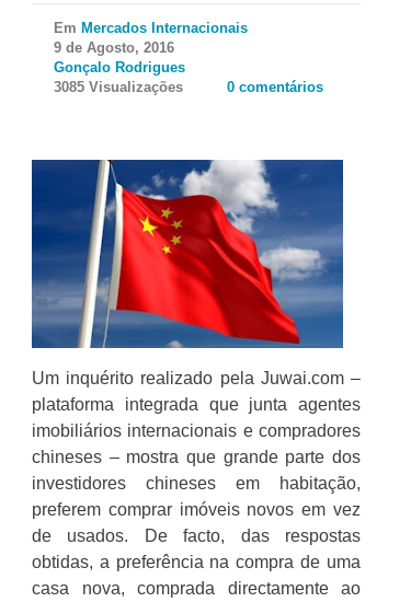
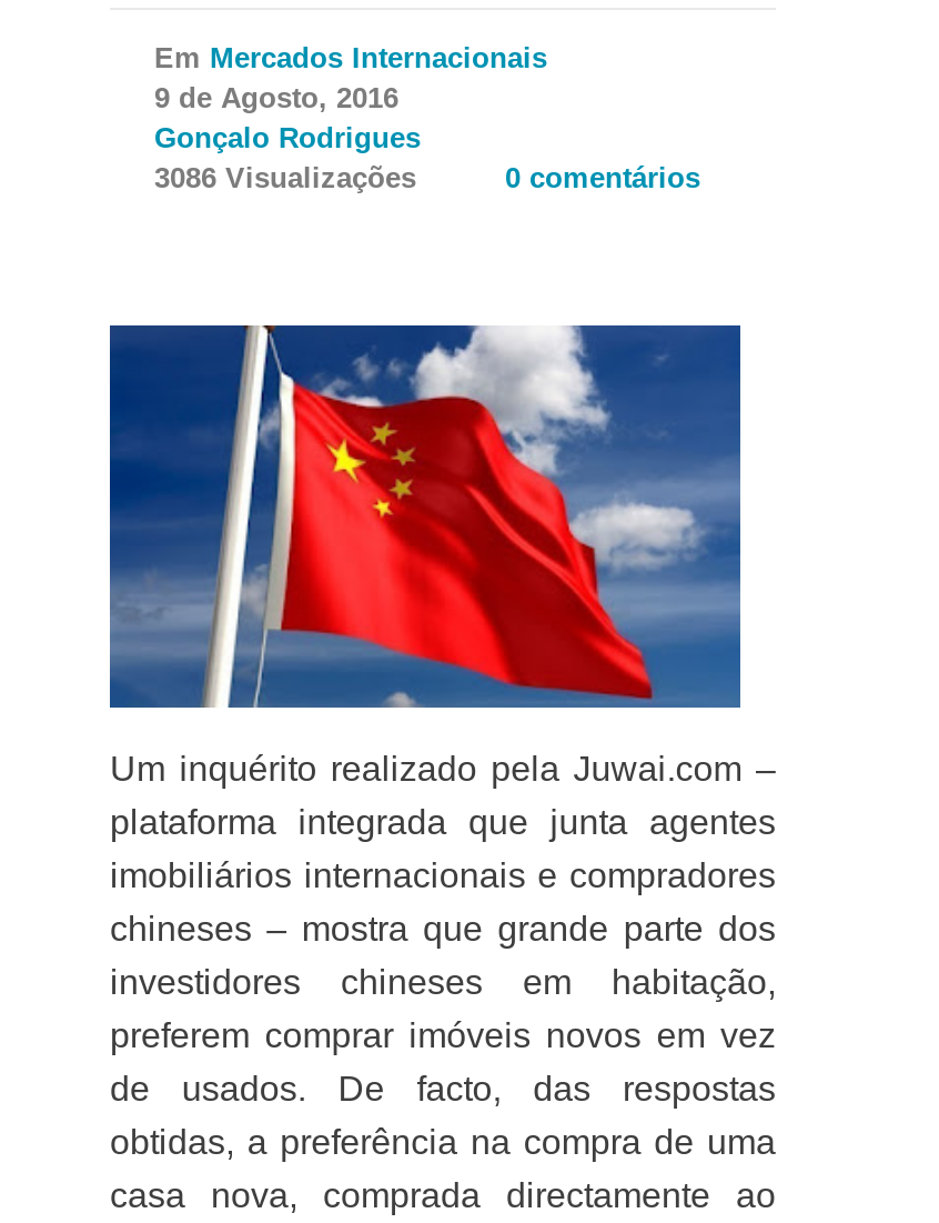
- 3085 Visualizações
+ 3086 Visualizações
